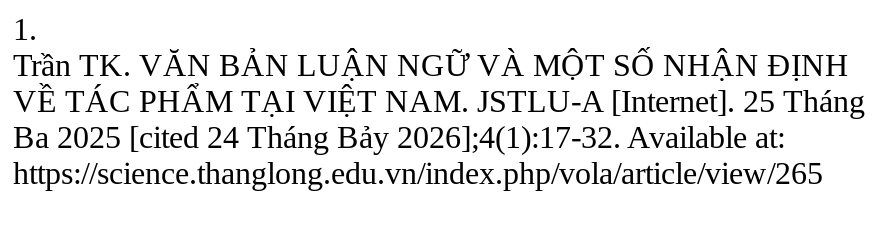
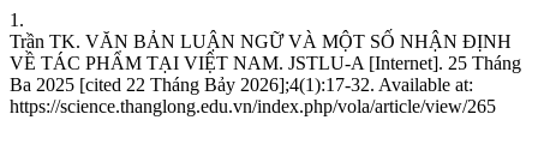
- Ba 2025 [cited 24 Tháng Bảy 2026];4(1):17-32. Available at:
+ Ba 2025 [cited 22 Tháng Bảy 2026];4(1):17-32. Available at:
